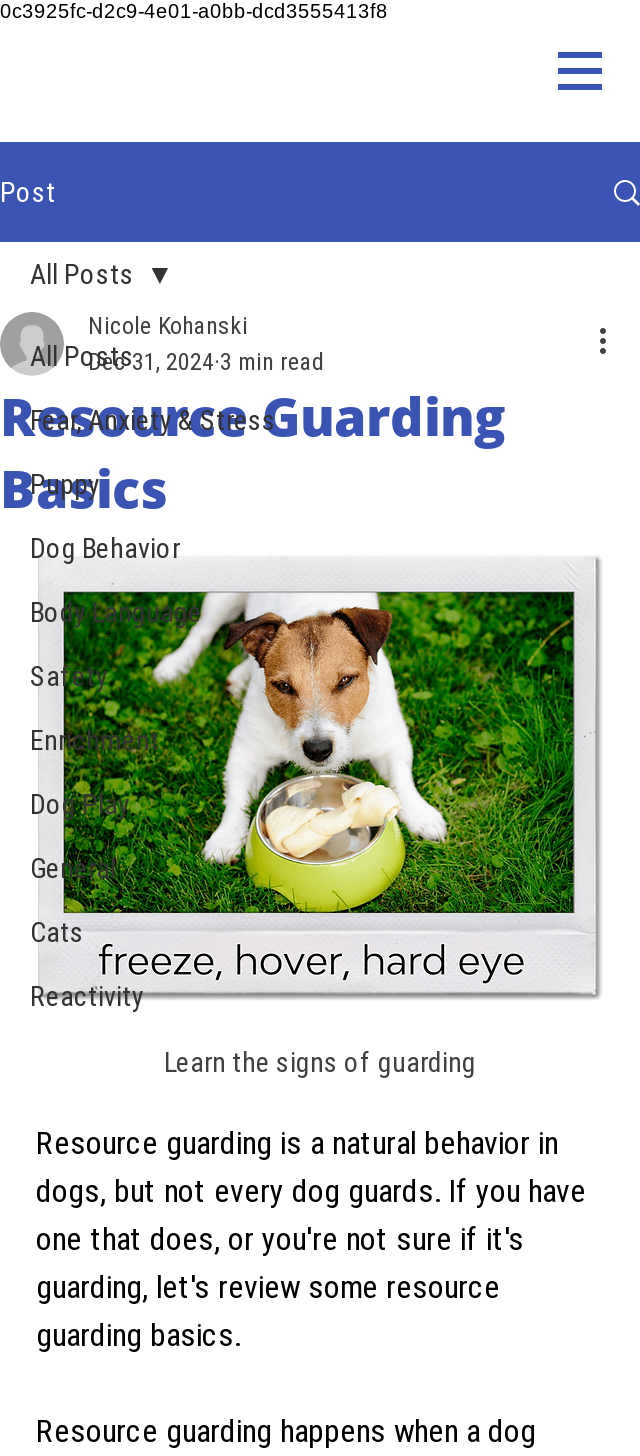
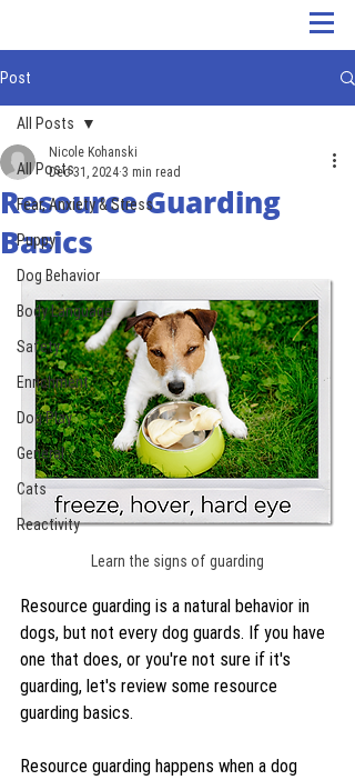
- 0c3925fc-d2c9-4e01-a0bb-dcd3555413f8
